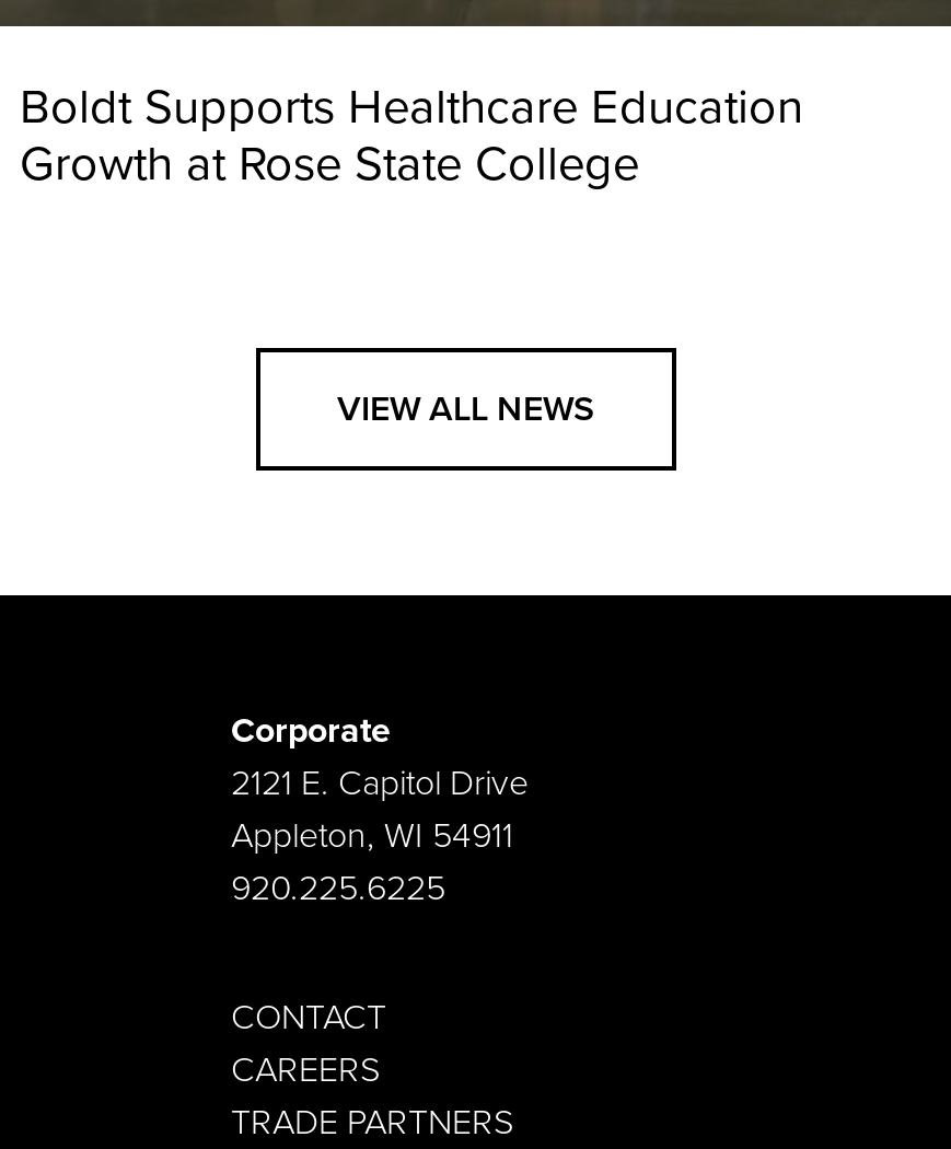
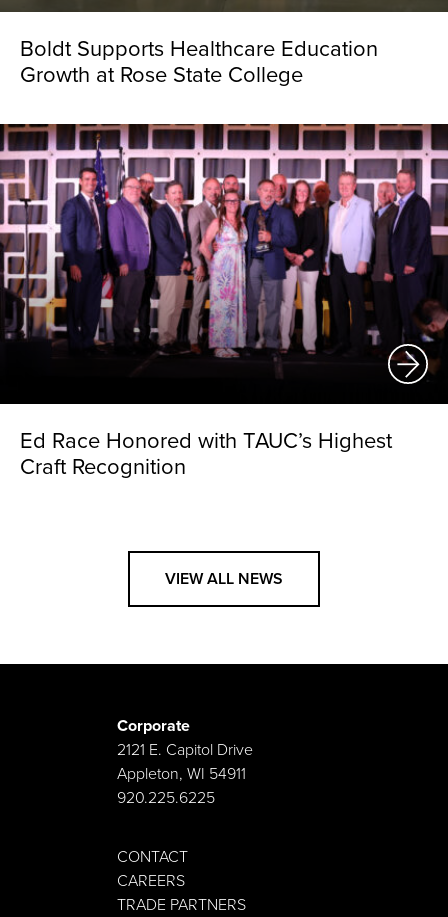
+ [image]

+ Ed Race Honored with TAUC’s Highest
+ Craft Recognition
